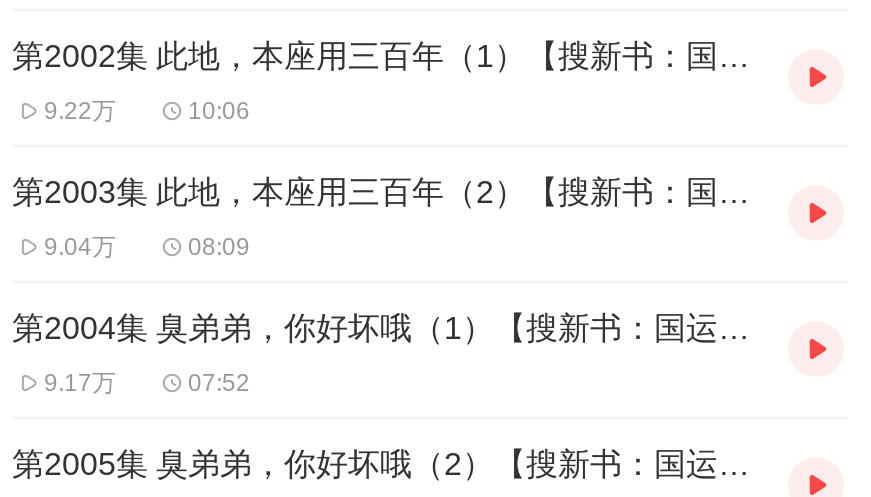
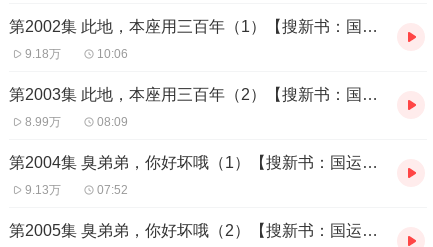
- 9.22万
+ 9.18万

- 9.04万
+ 8.99万

- 9.17万
+ 9.13万
